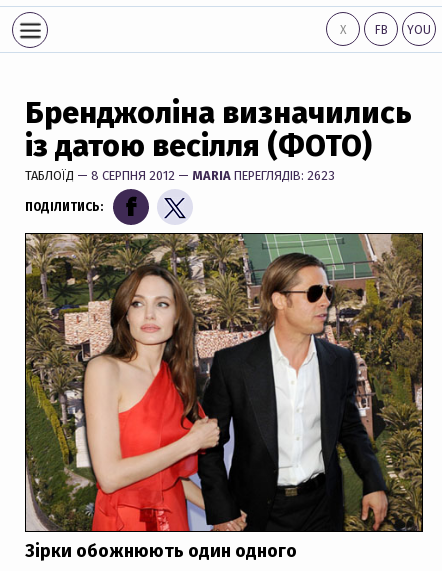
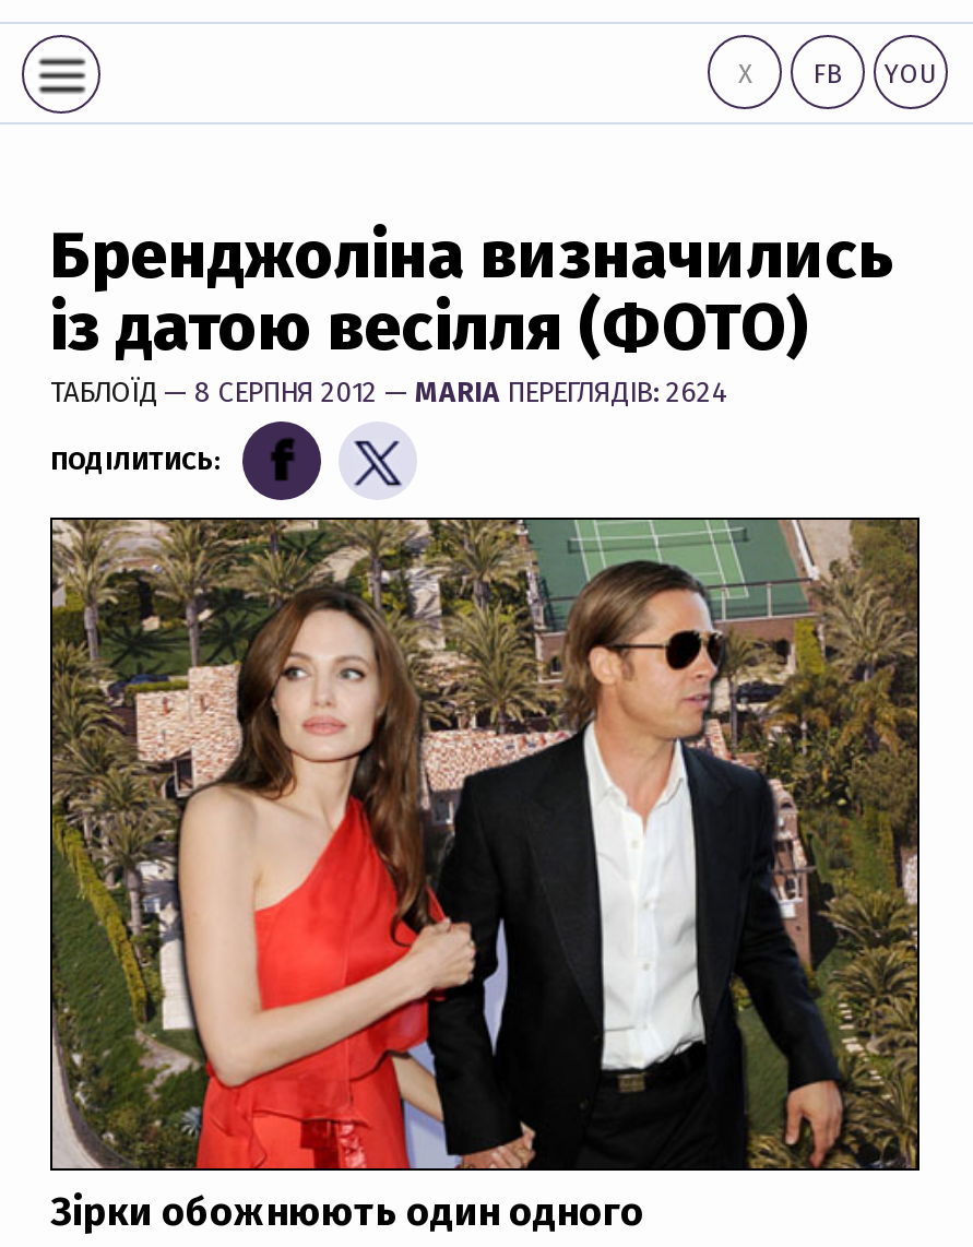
- ТАБЛОЇД — 8 СЕРПНЯ 2012 — MARIA ПЕРЕГЛЯДІВ: 2623
+ ТАБЛОЇД — 8 СЕРПНЯ 2012 — MARIA ПЕРЕГЛЯДІВ: 2624
